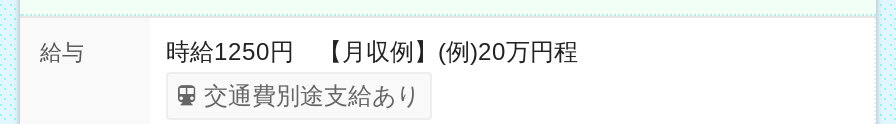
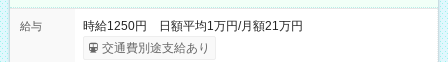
- 時給1250円 【月収例】(例)20万円程
+ 時給1250円 日額平均1万円/月額21万円
